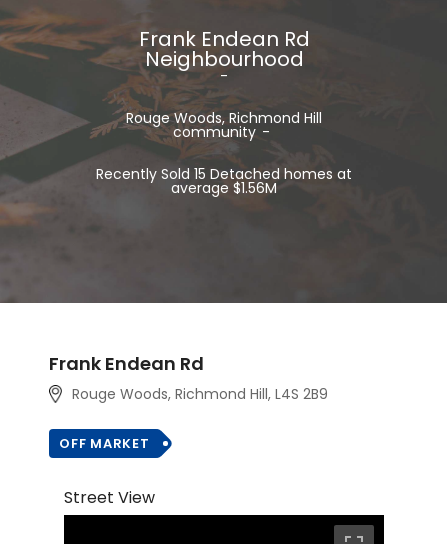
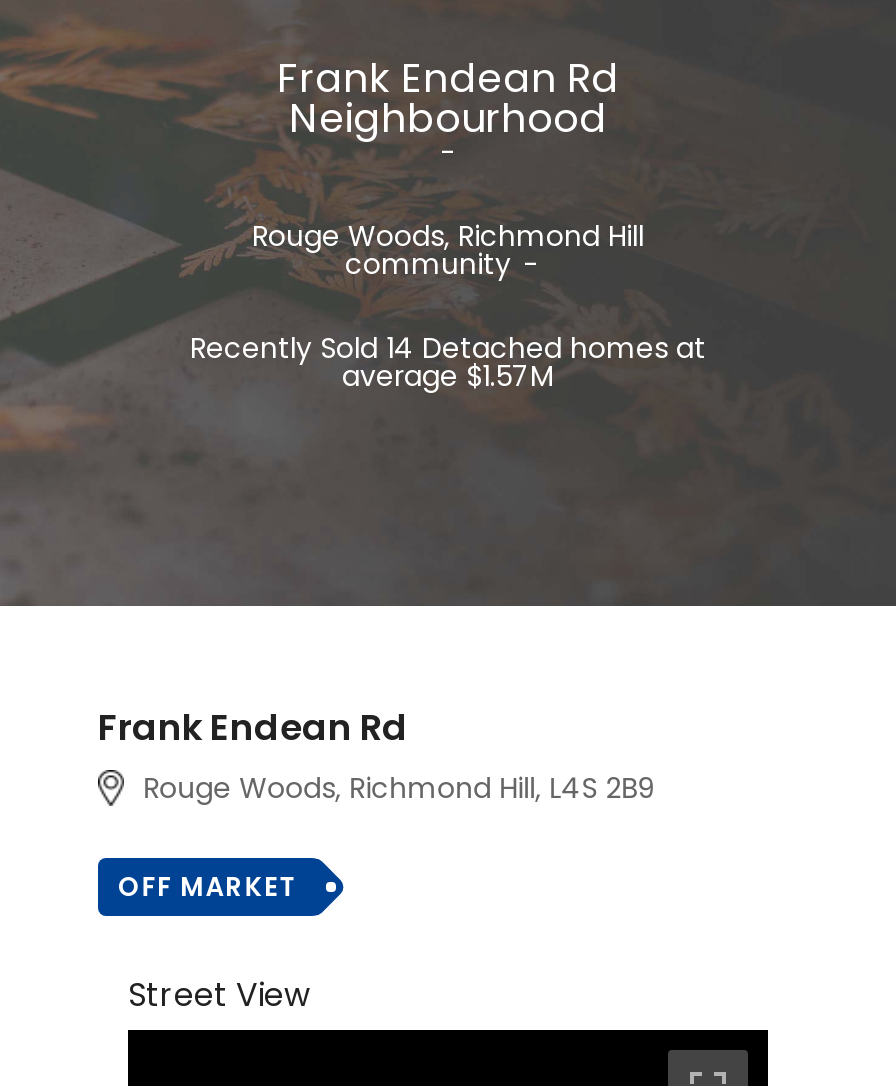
- Recently Sold 15 Detached homes at
+ Recently Sold 14 Detached homes at

- average $1.56M
+ average $1.57M
